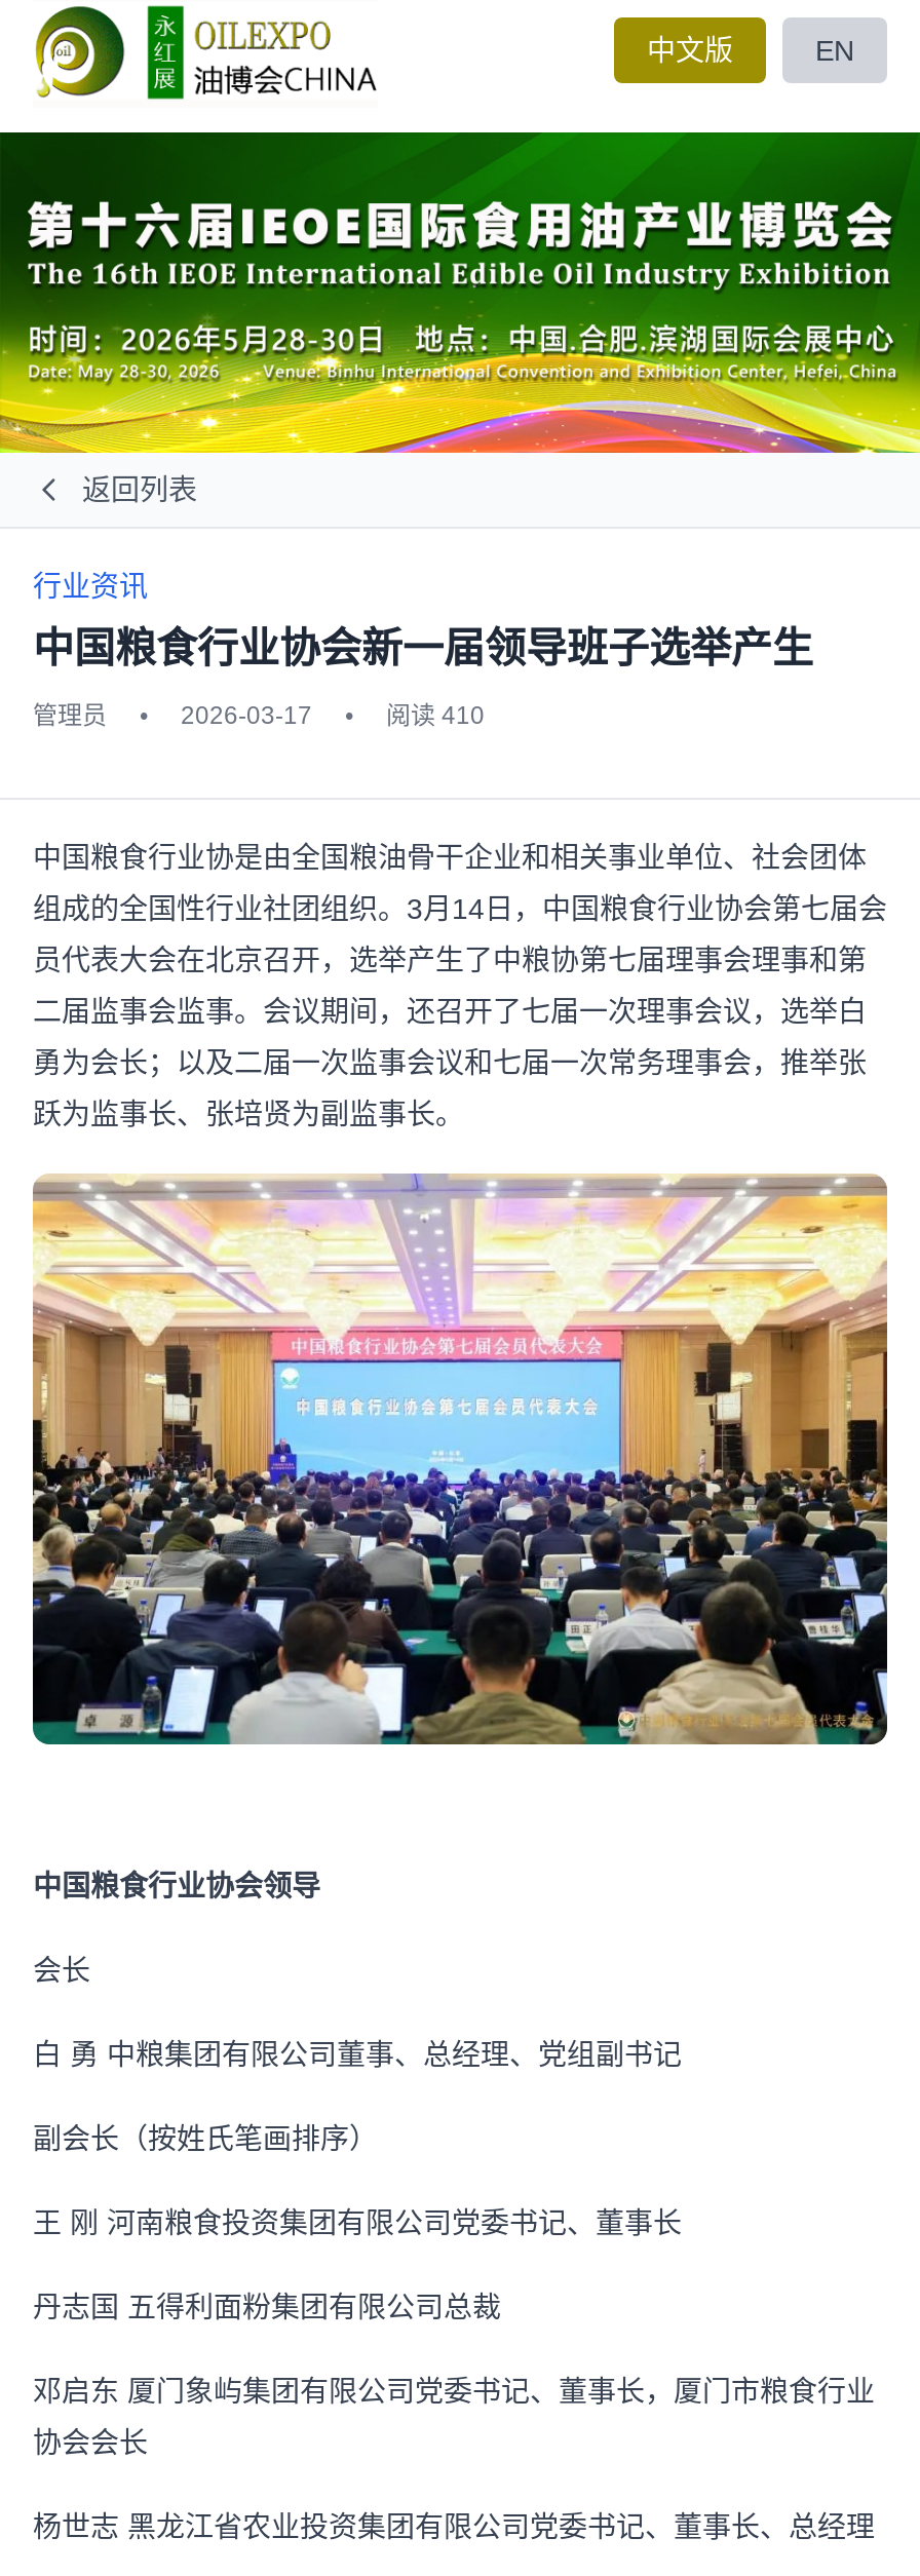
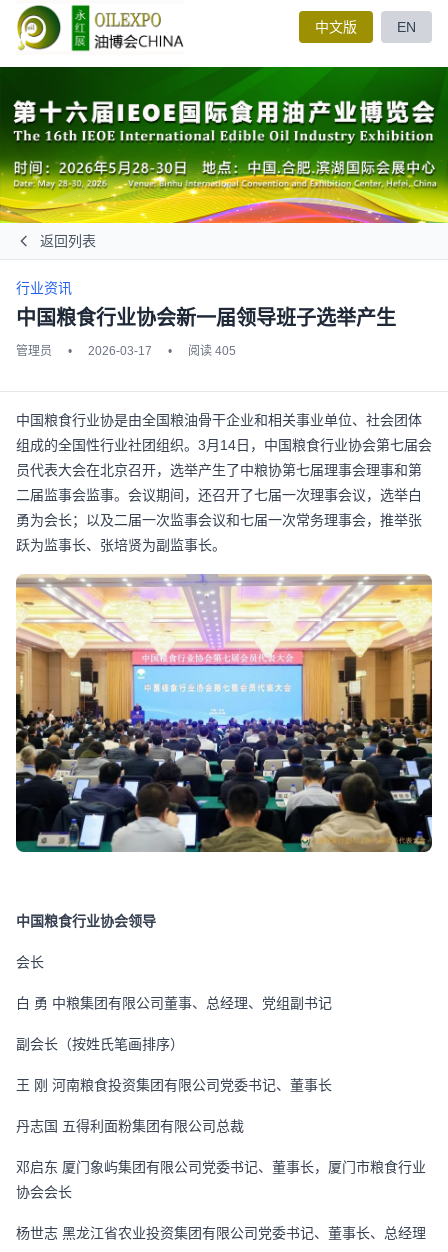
- 阅读 410
+ 阅读 405
